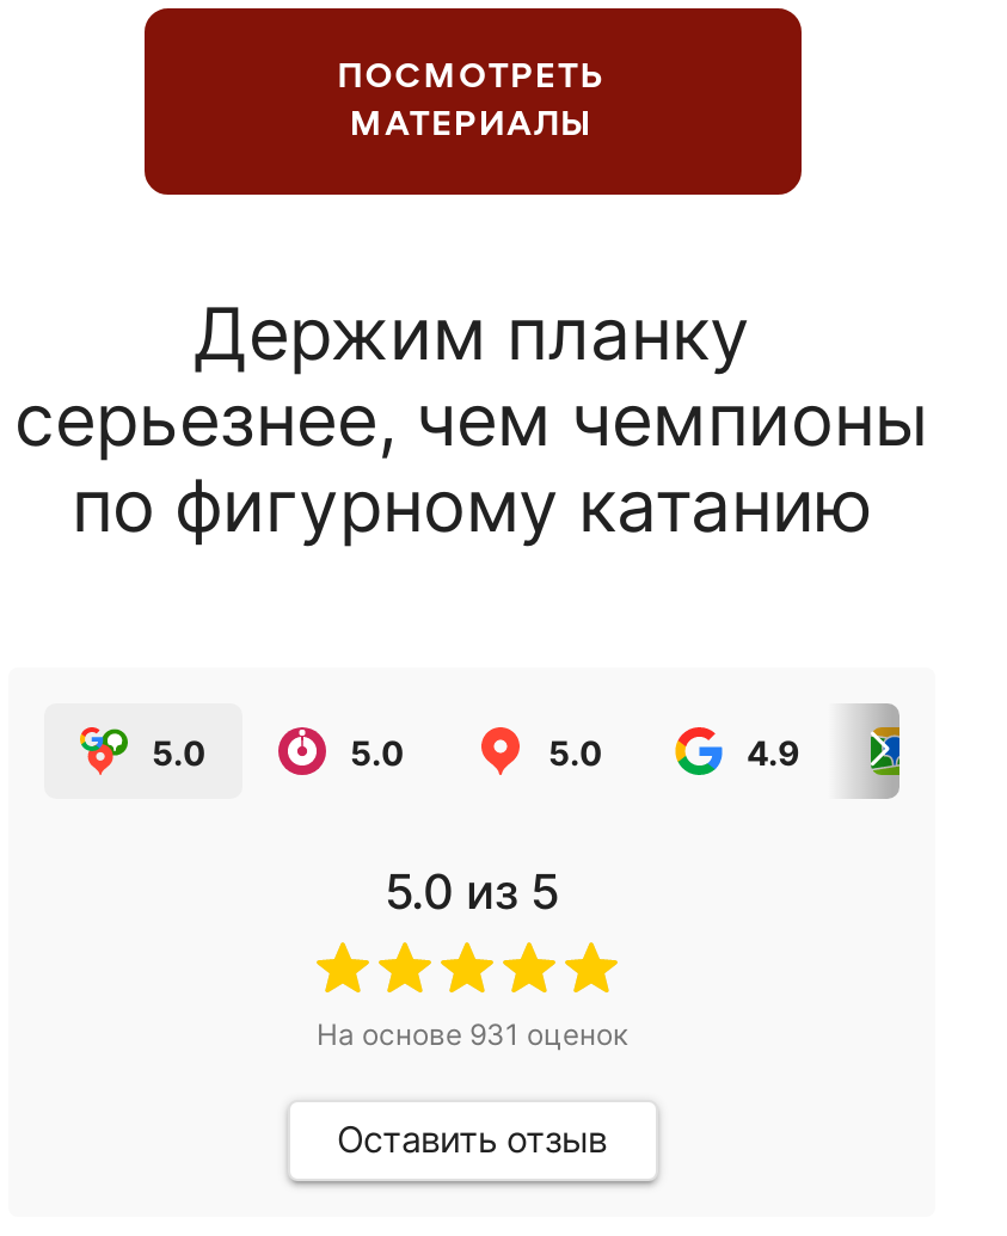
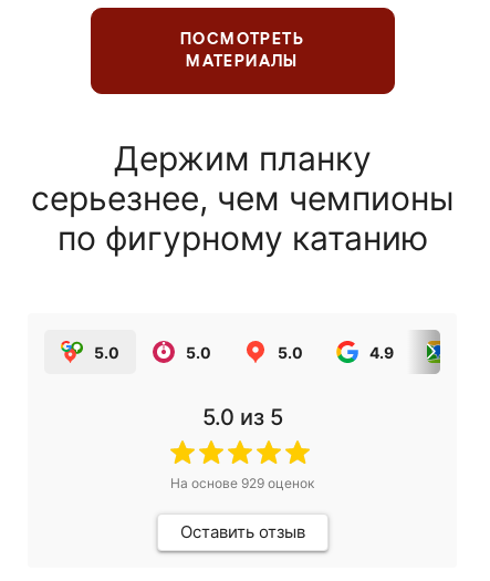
- На основе 931 оценок
+ На основе 929 оценок
